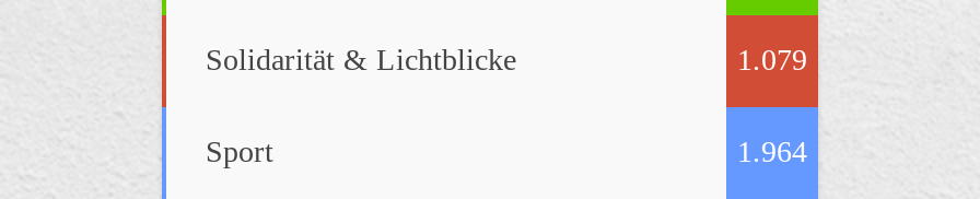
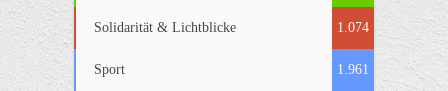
- 1.079
+ 1.074

- 1.964
+ 1.961
